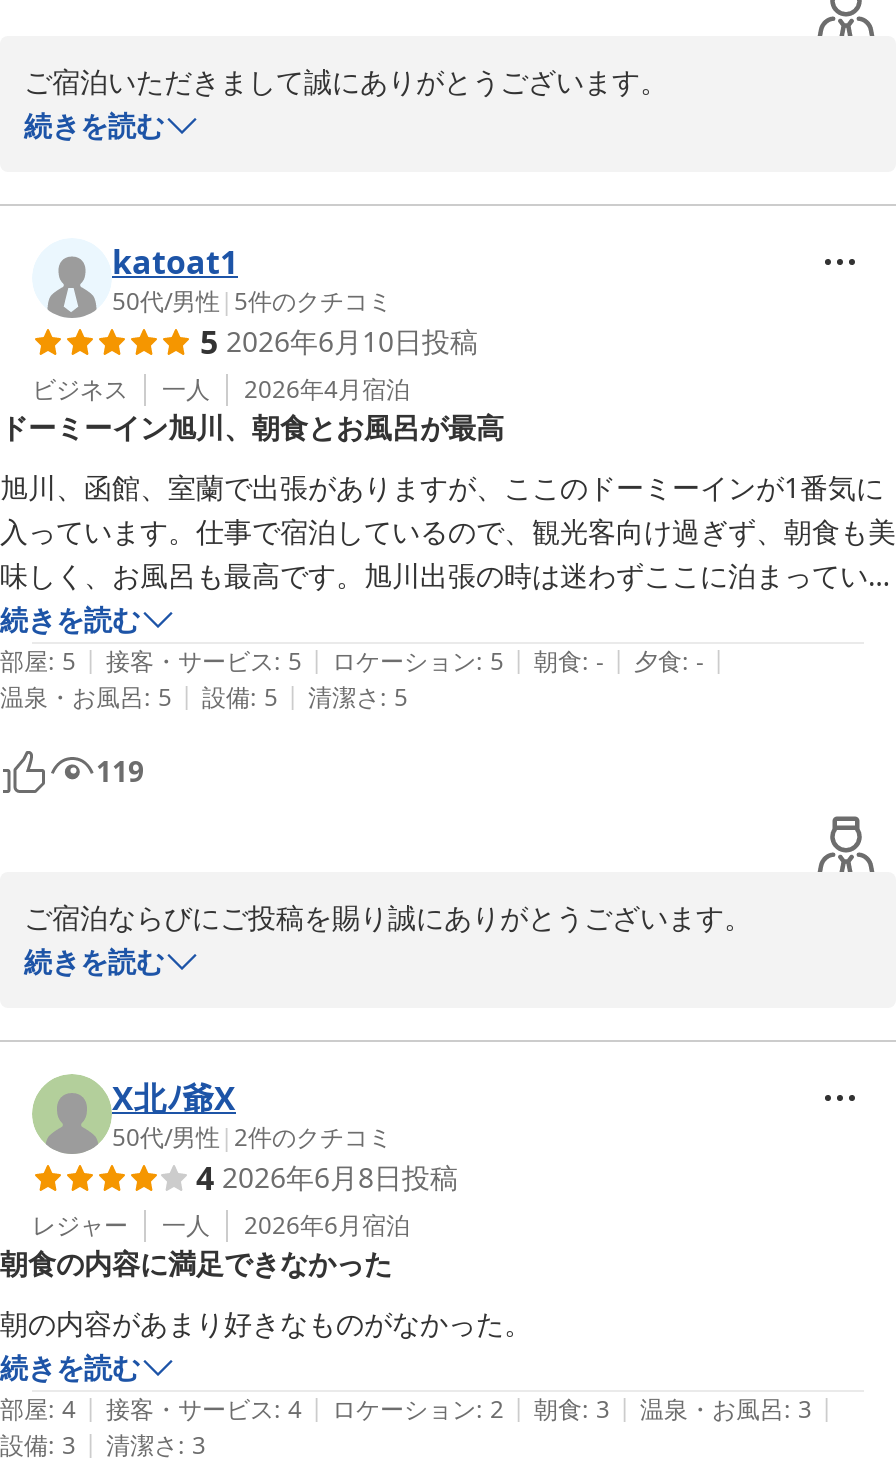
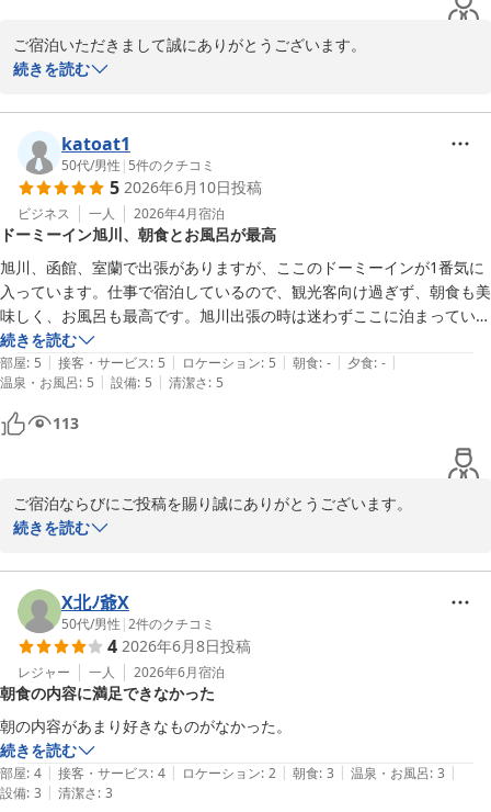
- 119
+ 113
